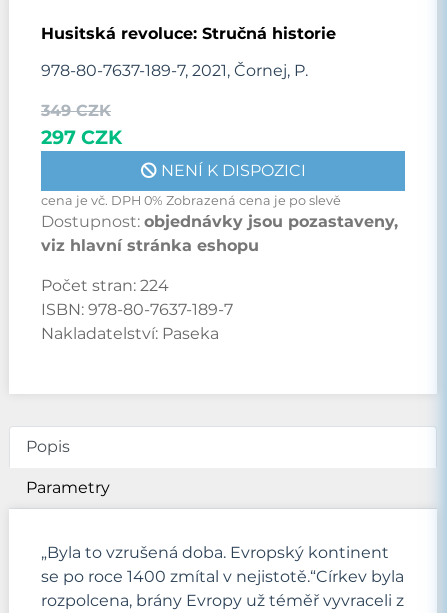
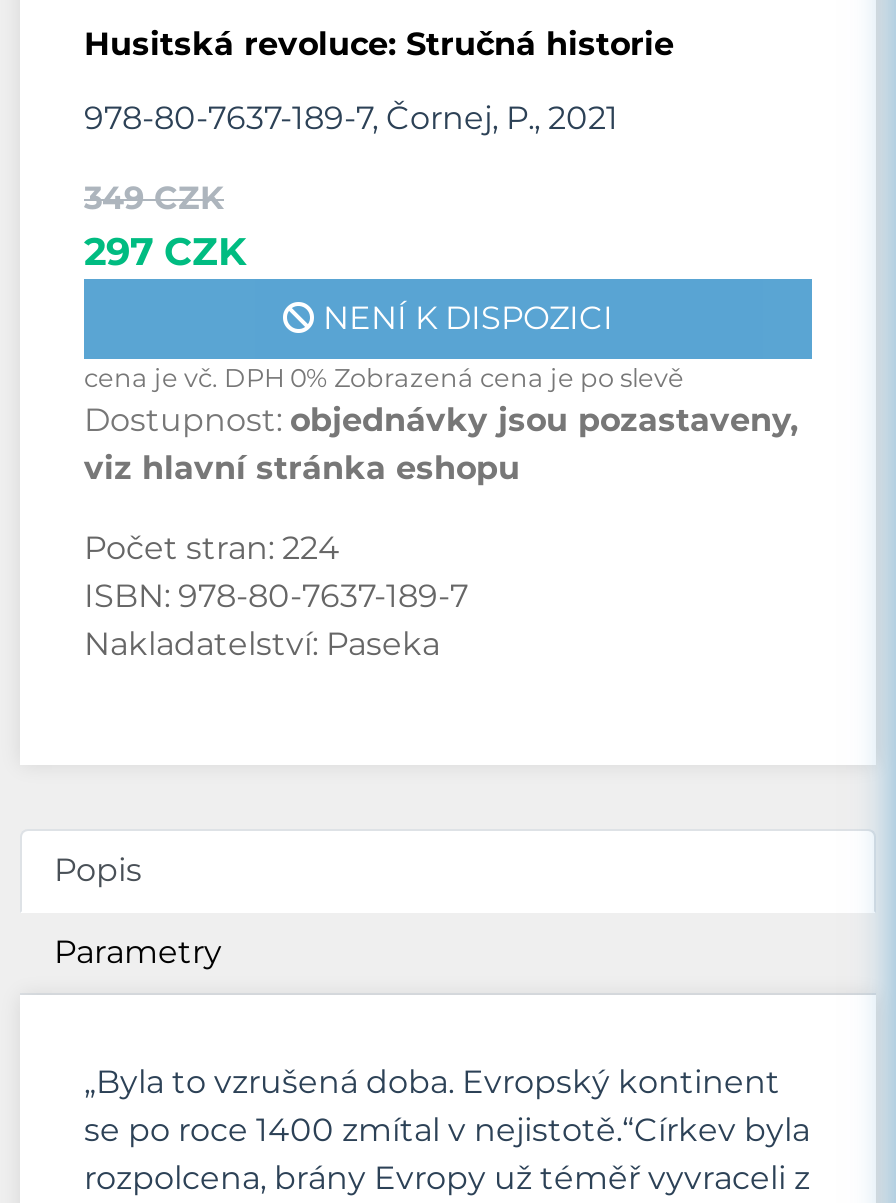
- 978-80-7637-189-7, 2021, Čornej, P.
+ 978-80-7637-189-7, Čornej, P., 2021
